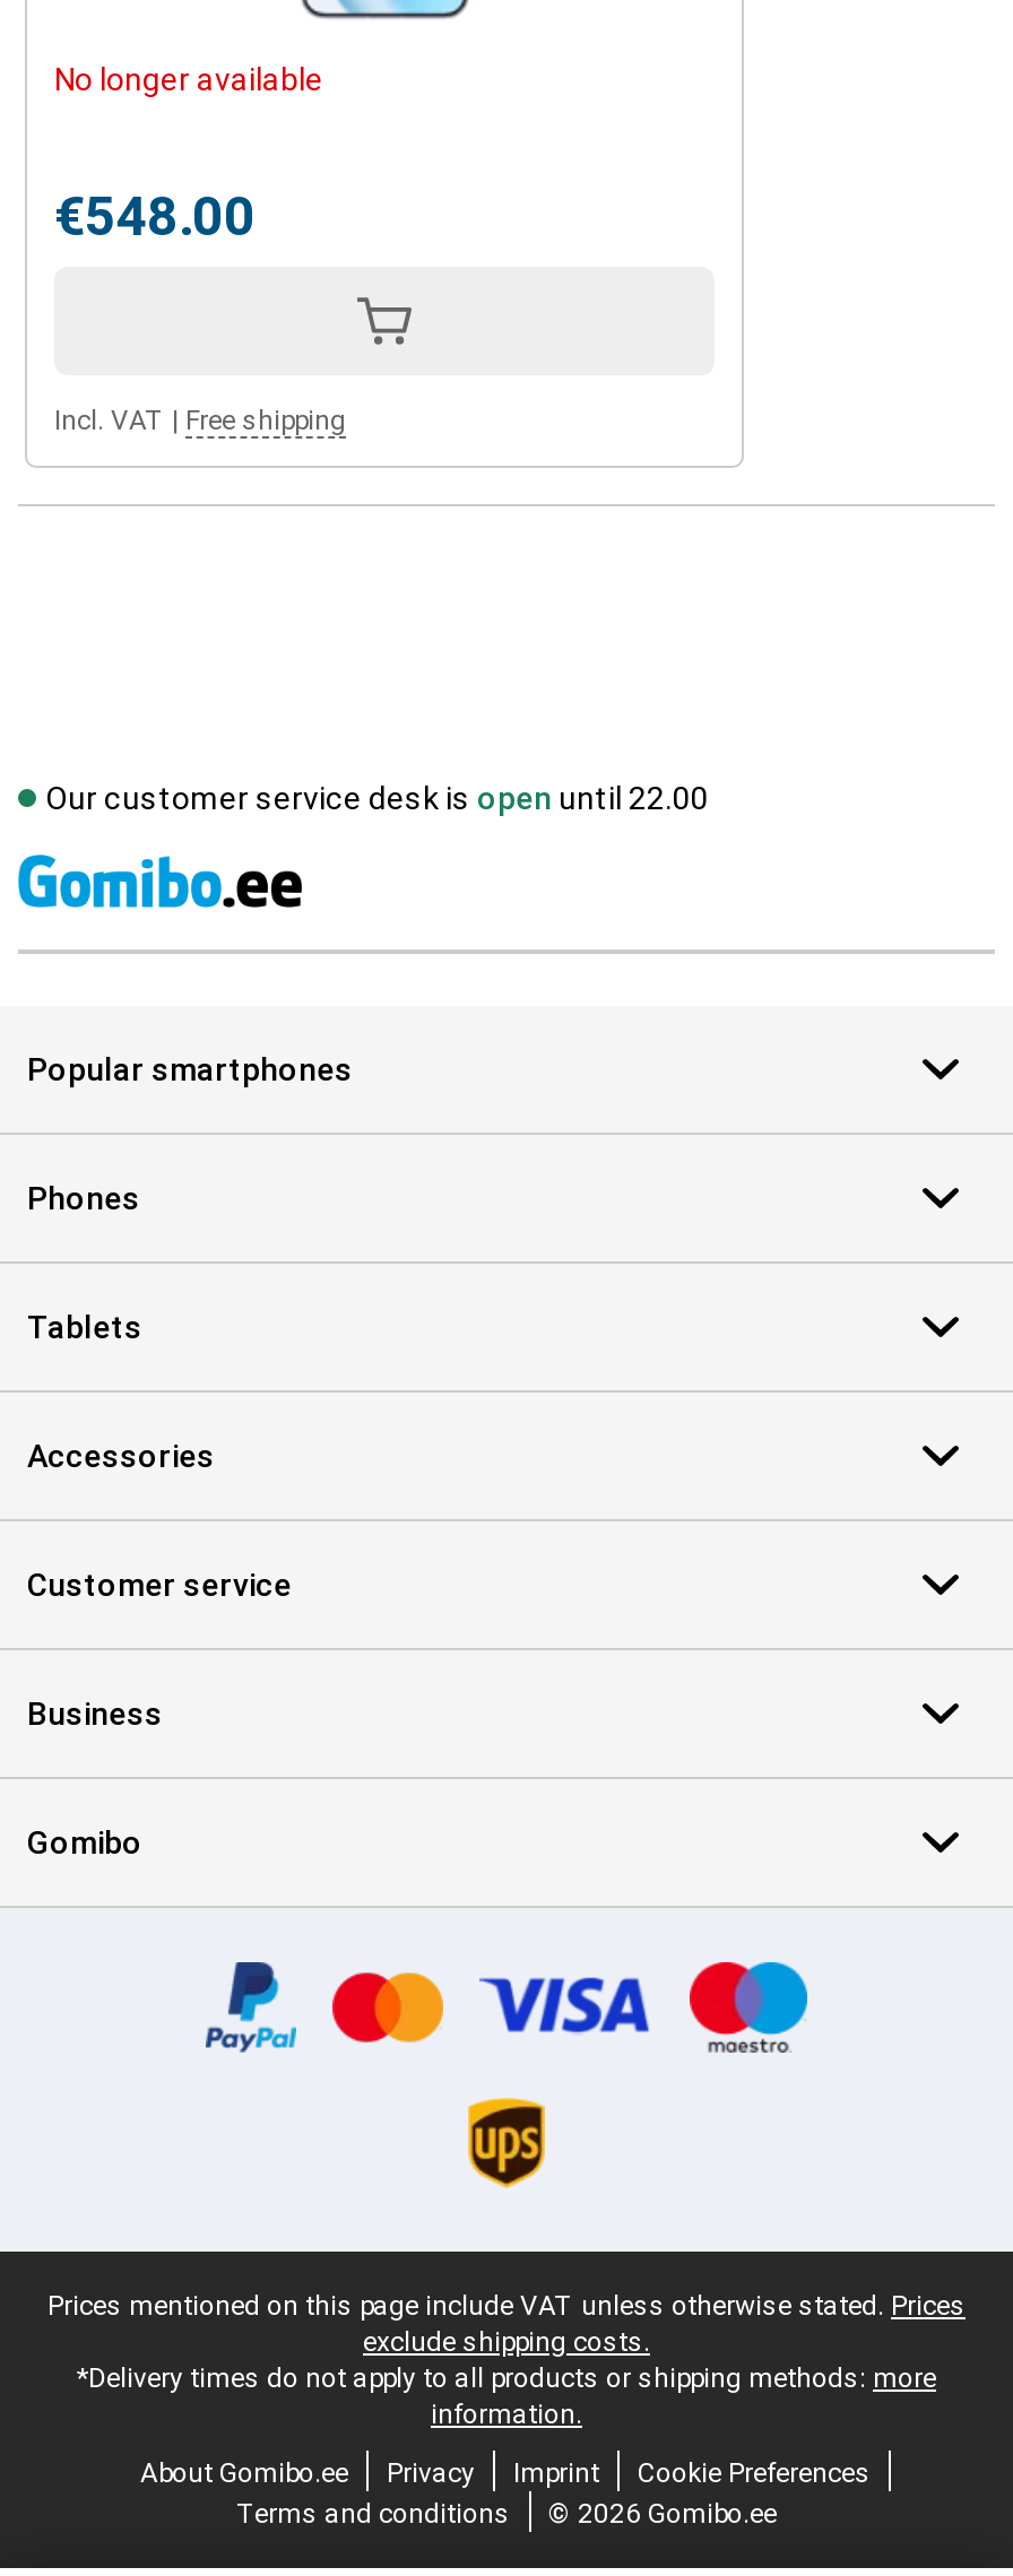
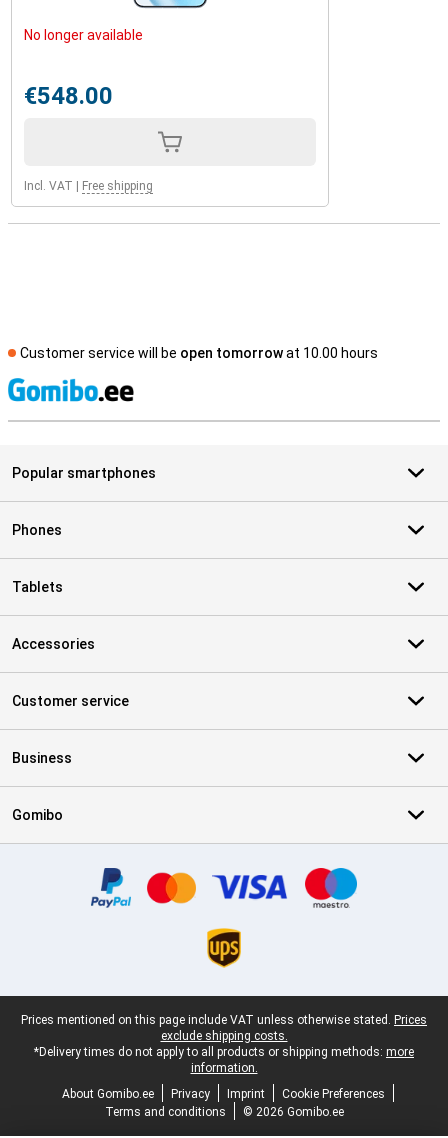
- Our customer service desk is open until 22.00
+ Customer service will be open tomorrow at 10.00 hours
